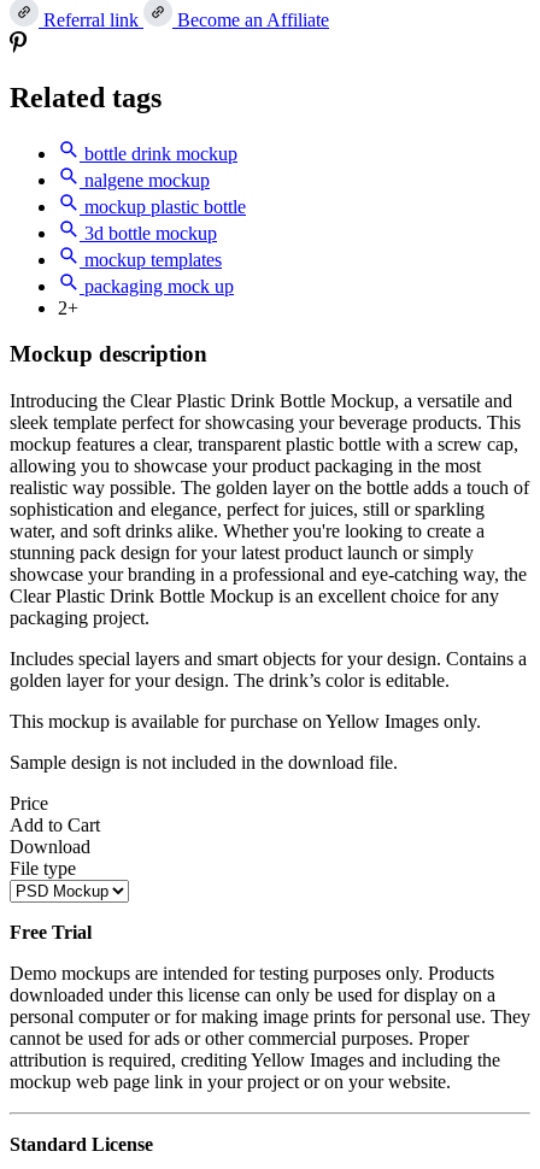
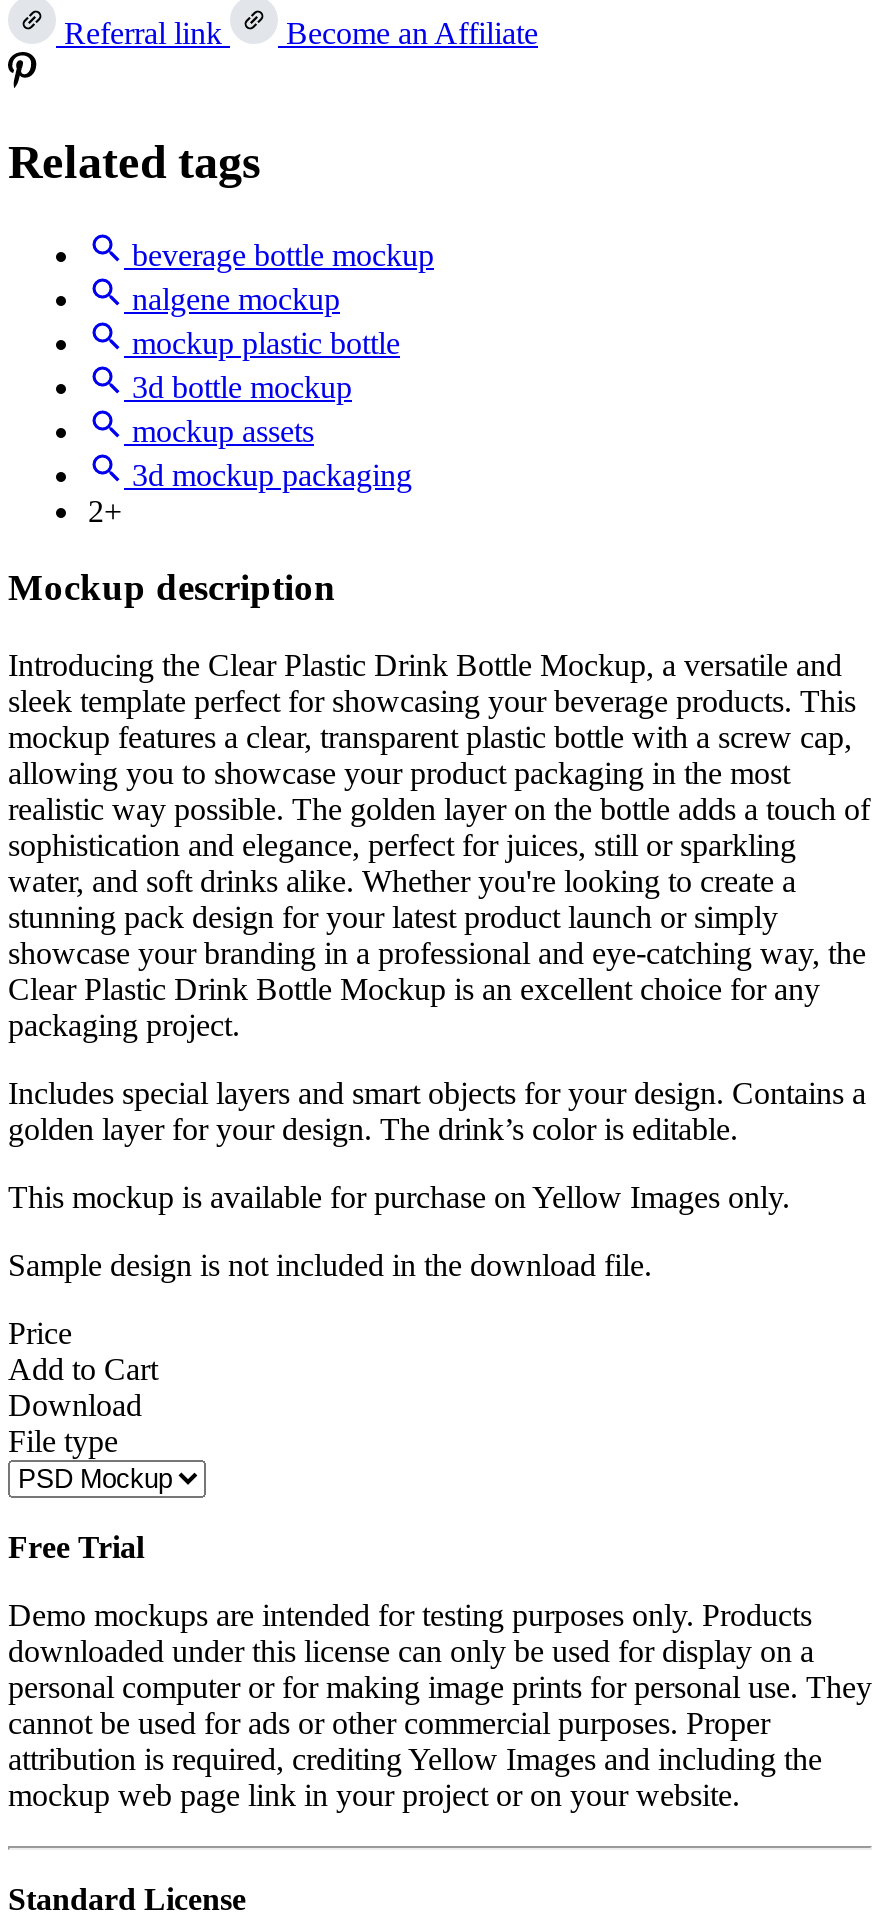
- bottle drink mockup
+ beverage bottle mockup

- mockup templates
- packaging mock up
+ mockup assets
+ 3d mockup packaging
